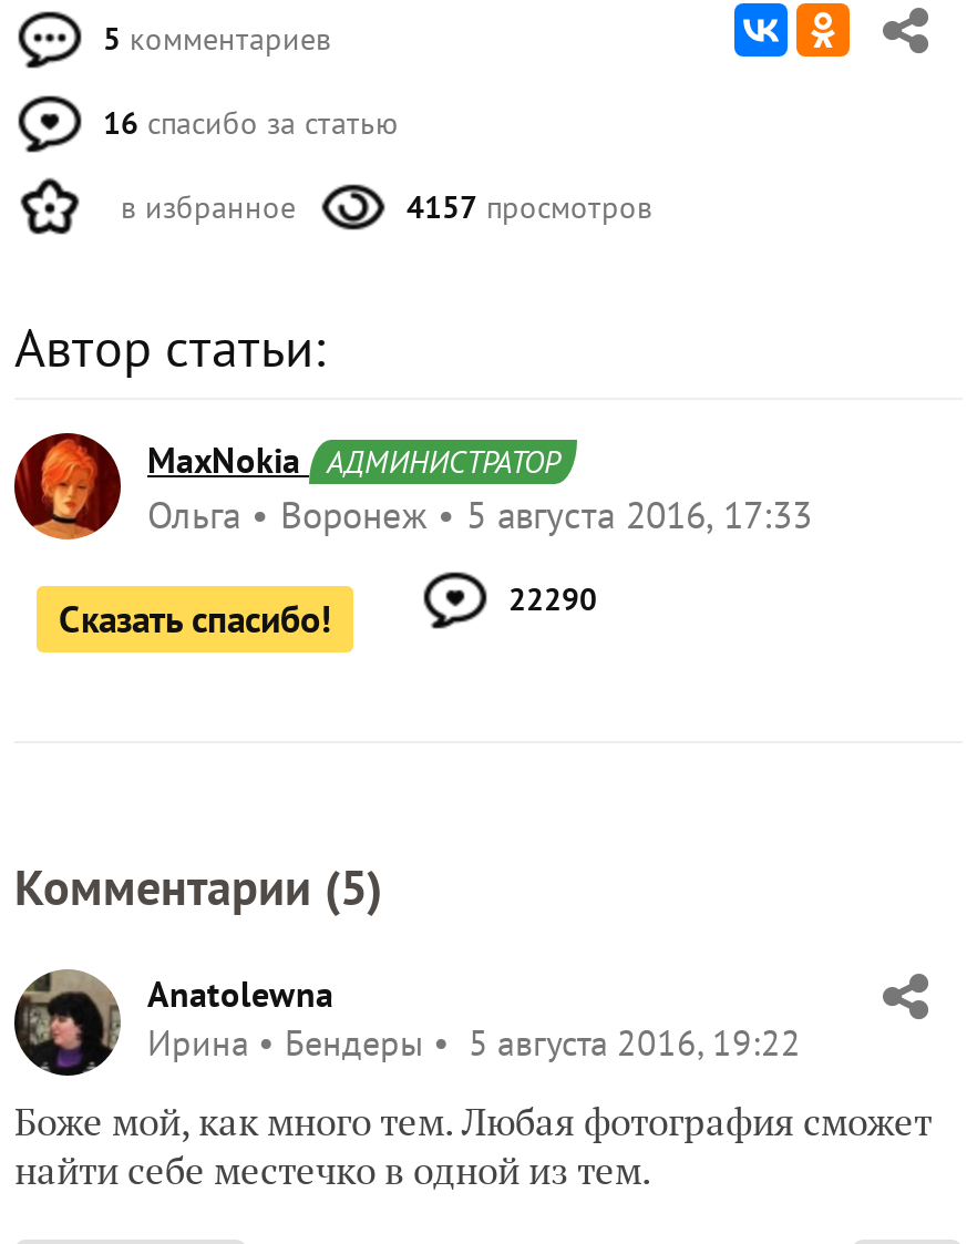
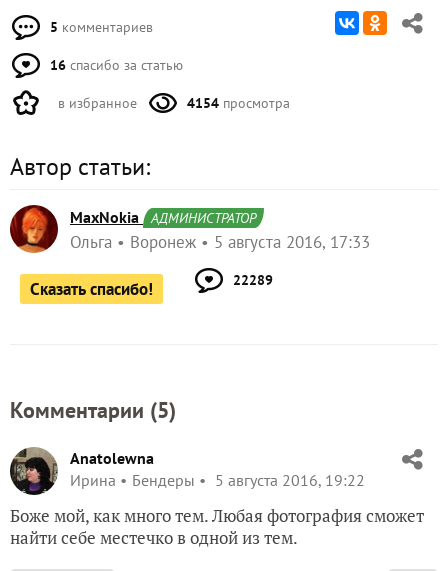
- 4157 просмотров
+ 4154 просмотра

- 22290
+ 22289
